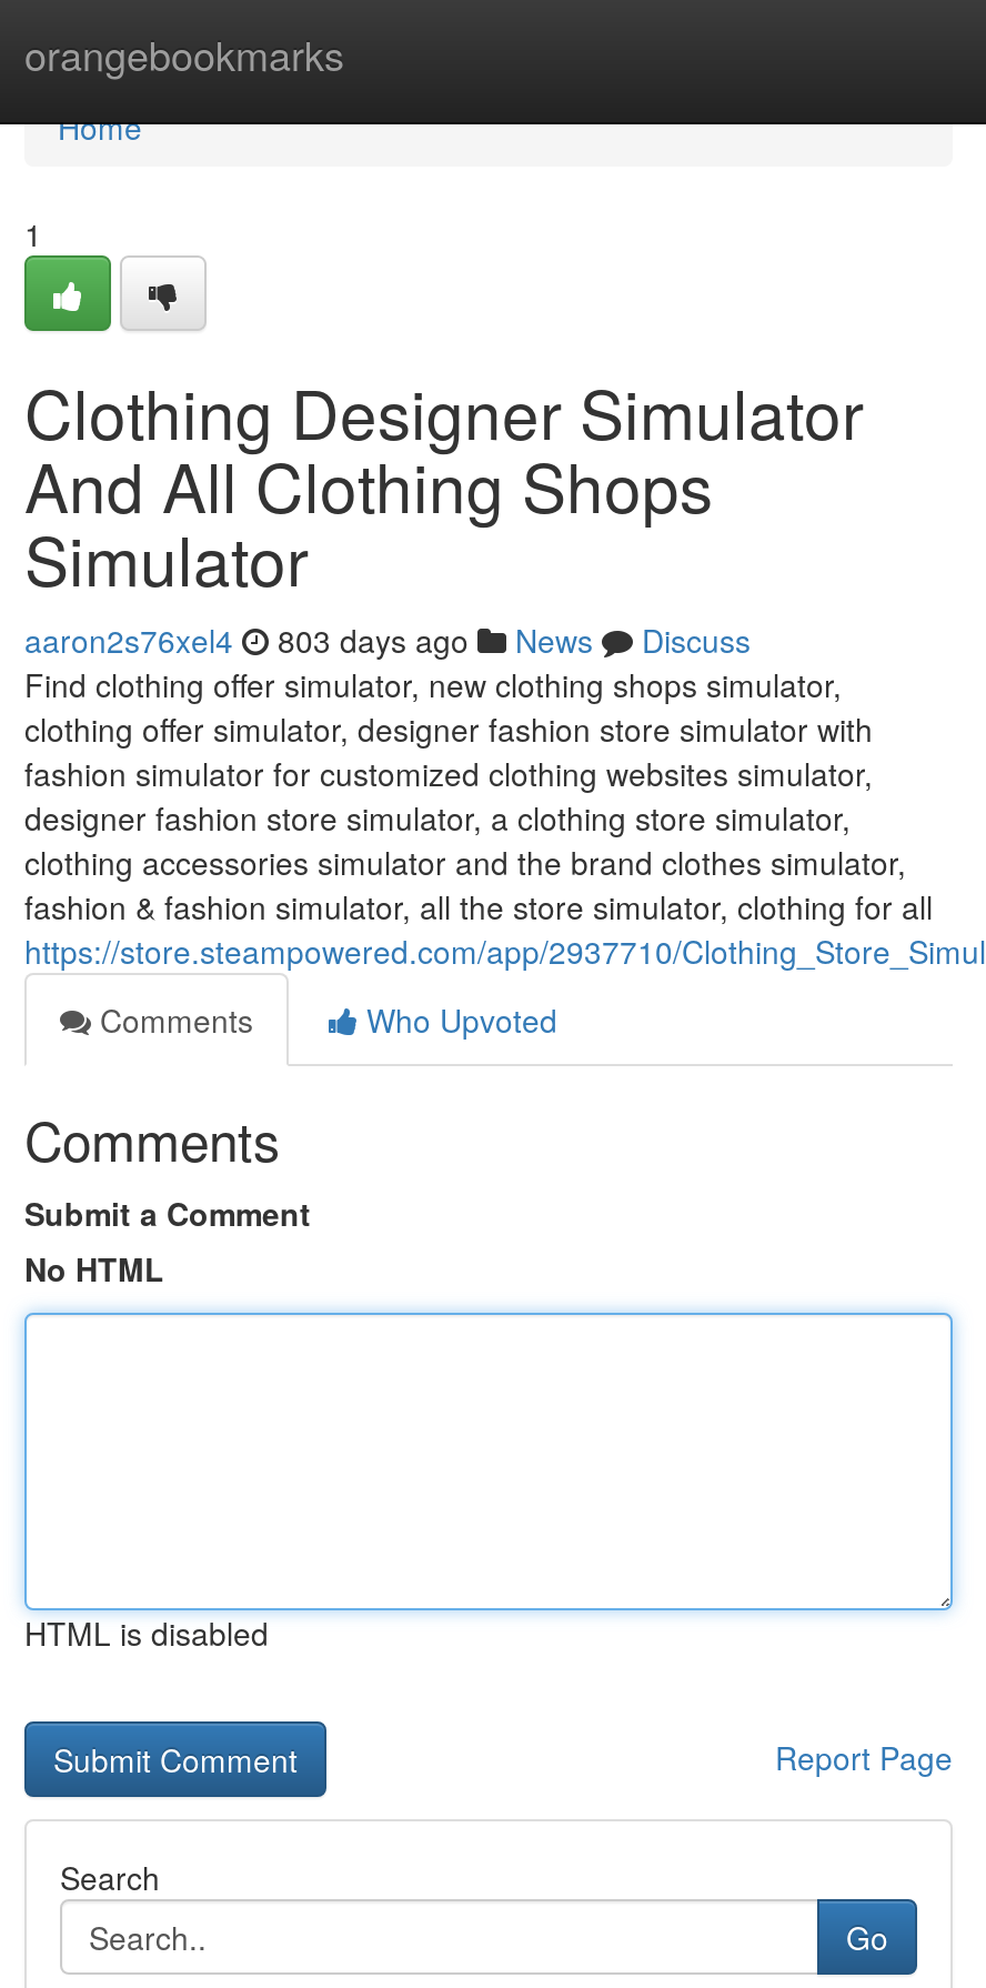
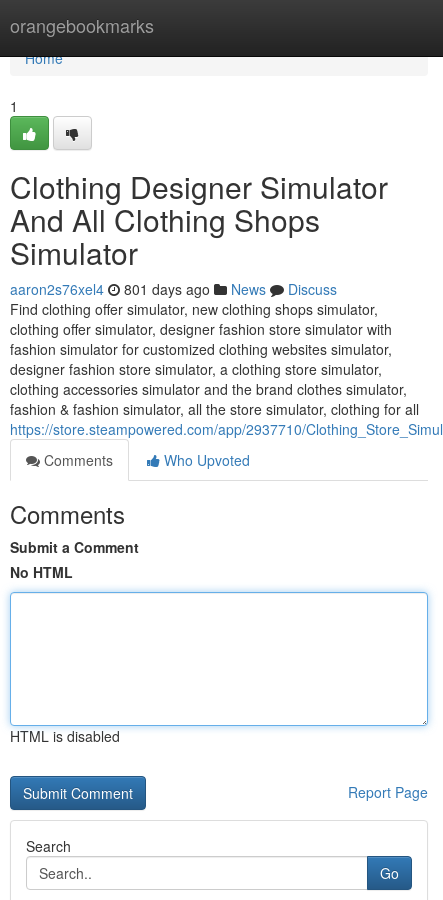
- aaron2s76xel4 803 days ago News Discuss
+ aaron2s76xel4 801 days ago News Discuss
